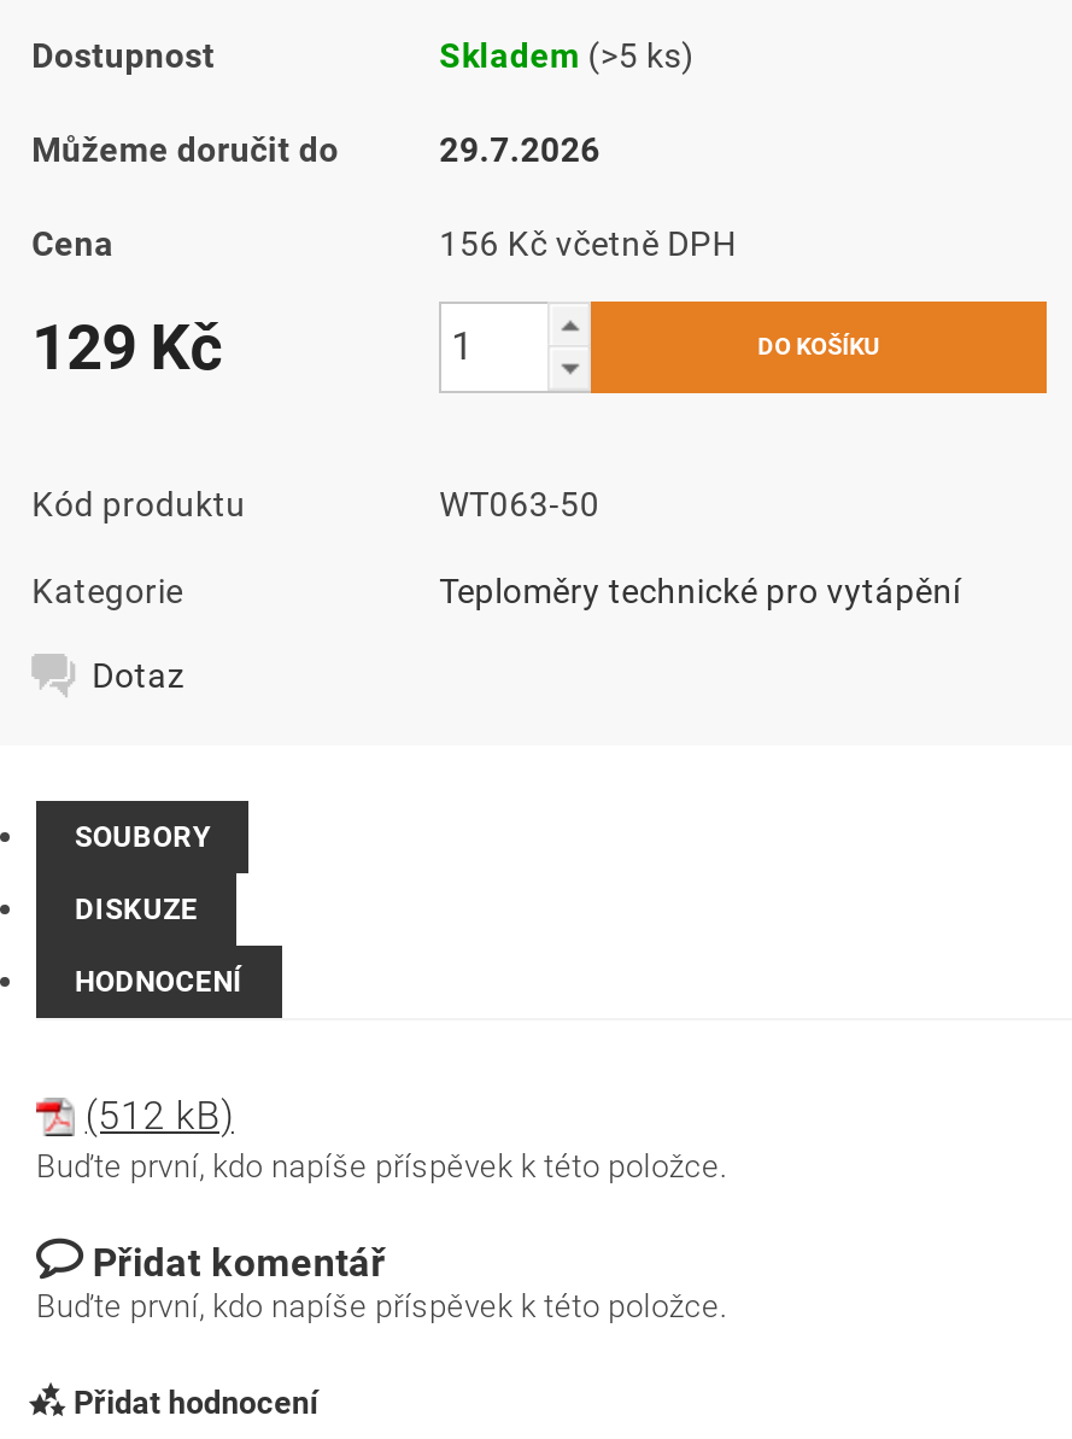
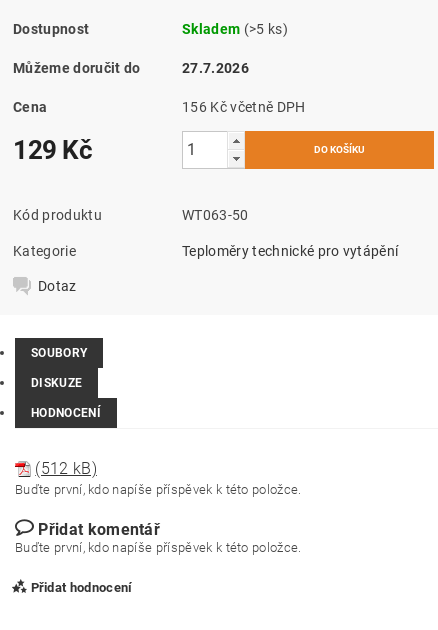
- 29.7.2026
+ 27.7.2026
